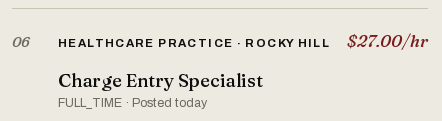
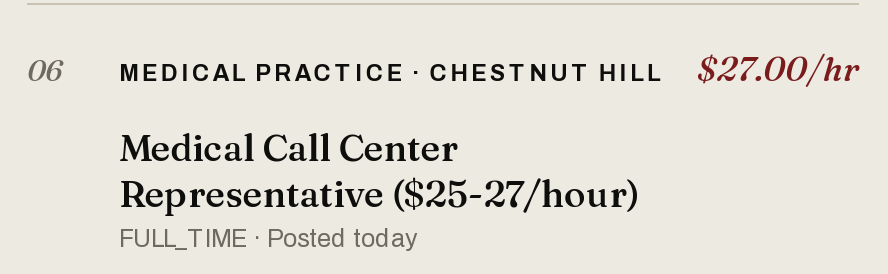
- HEALTHCARE PRACTICE · ROCKY HILL
+ MEDICAL PRACTICE · CHESTNUT HILL

- Charge Entry Specialist
+ Medical Call Center
+ Representative ($25-27/hour)
